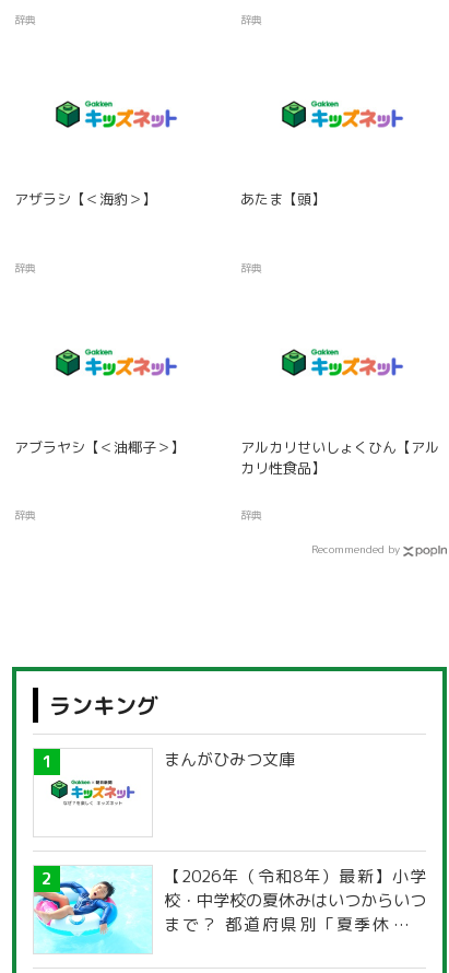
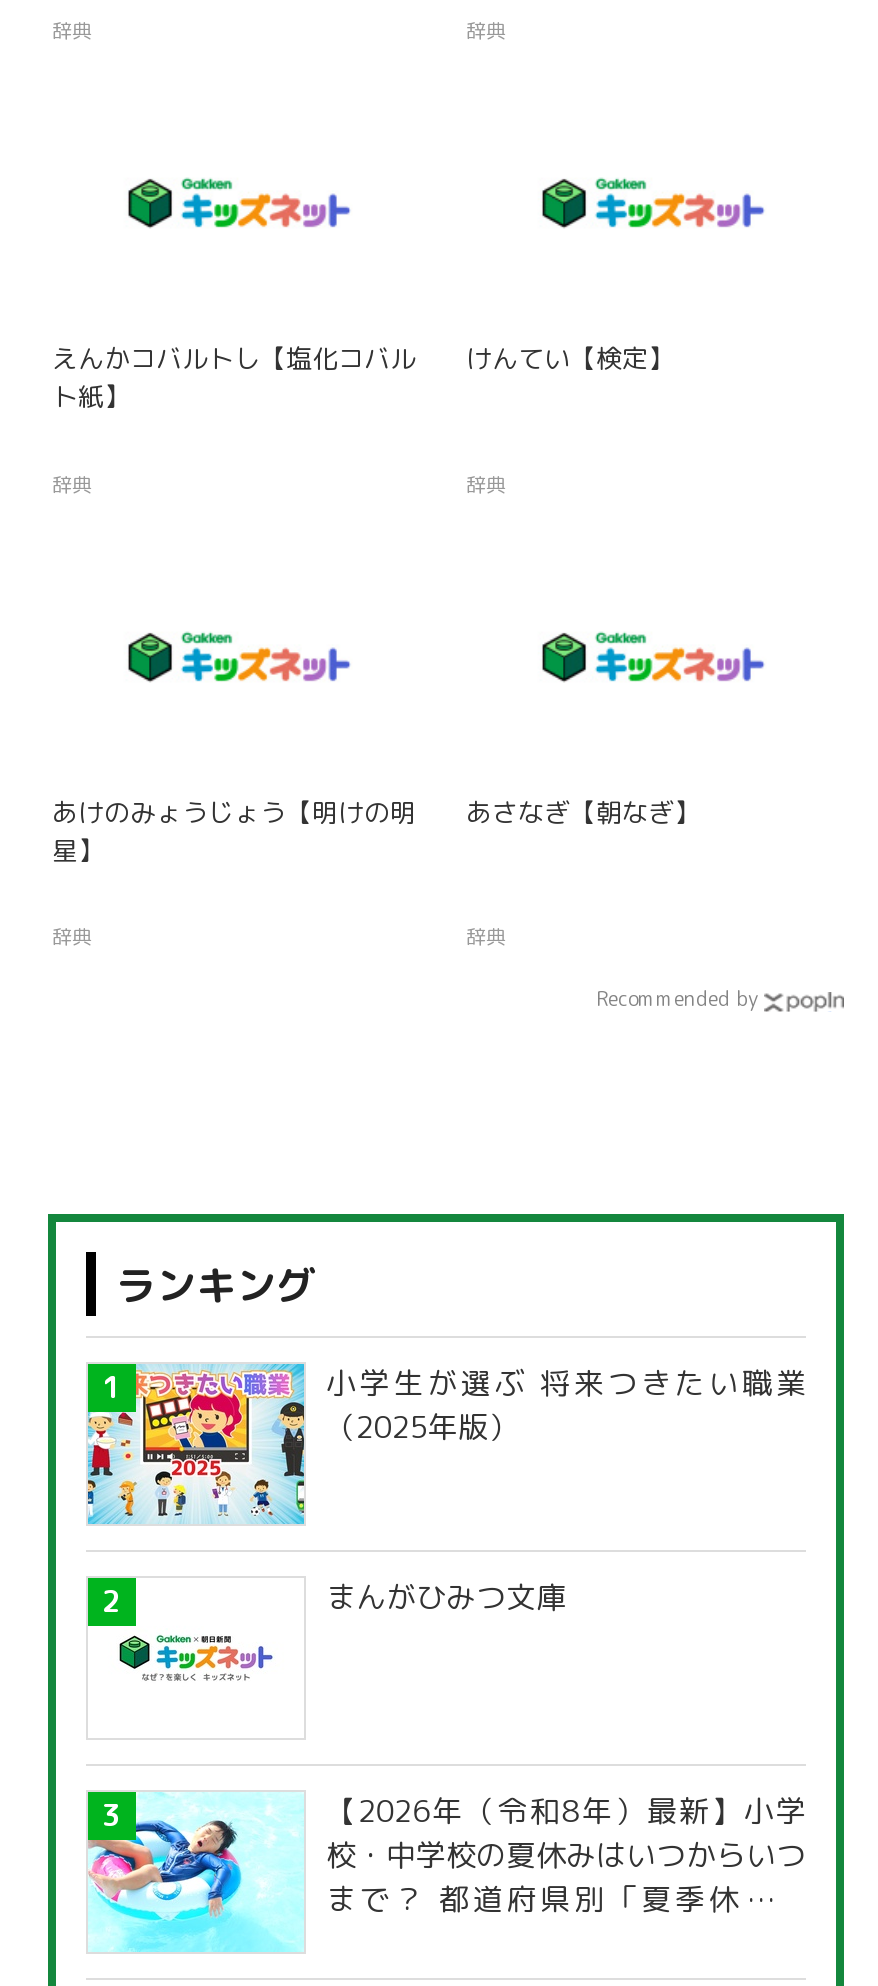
- アザラシ【＜海豹＞】
+ えんかコバルトし【塩化コバル
+ ト紙】

- あたま【頭】
+ けんてい【検定】

- アブラヤシ【＜油椰子＞】
+ あけのみょうじょう【明けの明
+ 星】

- アルカリせいしょくひん【アル
- カリ性食品】
+ あさなぎ【朝なぎ】

+ [image]
+ 小学生が選ぶ 将来つきたい職業
+ （2025年版）
